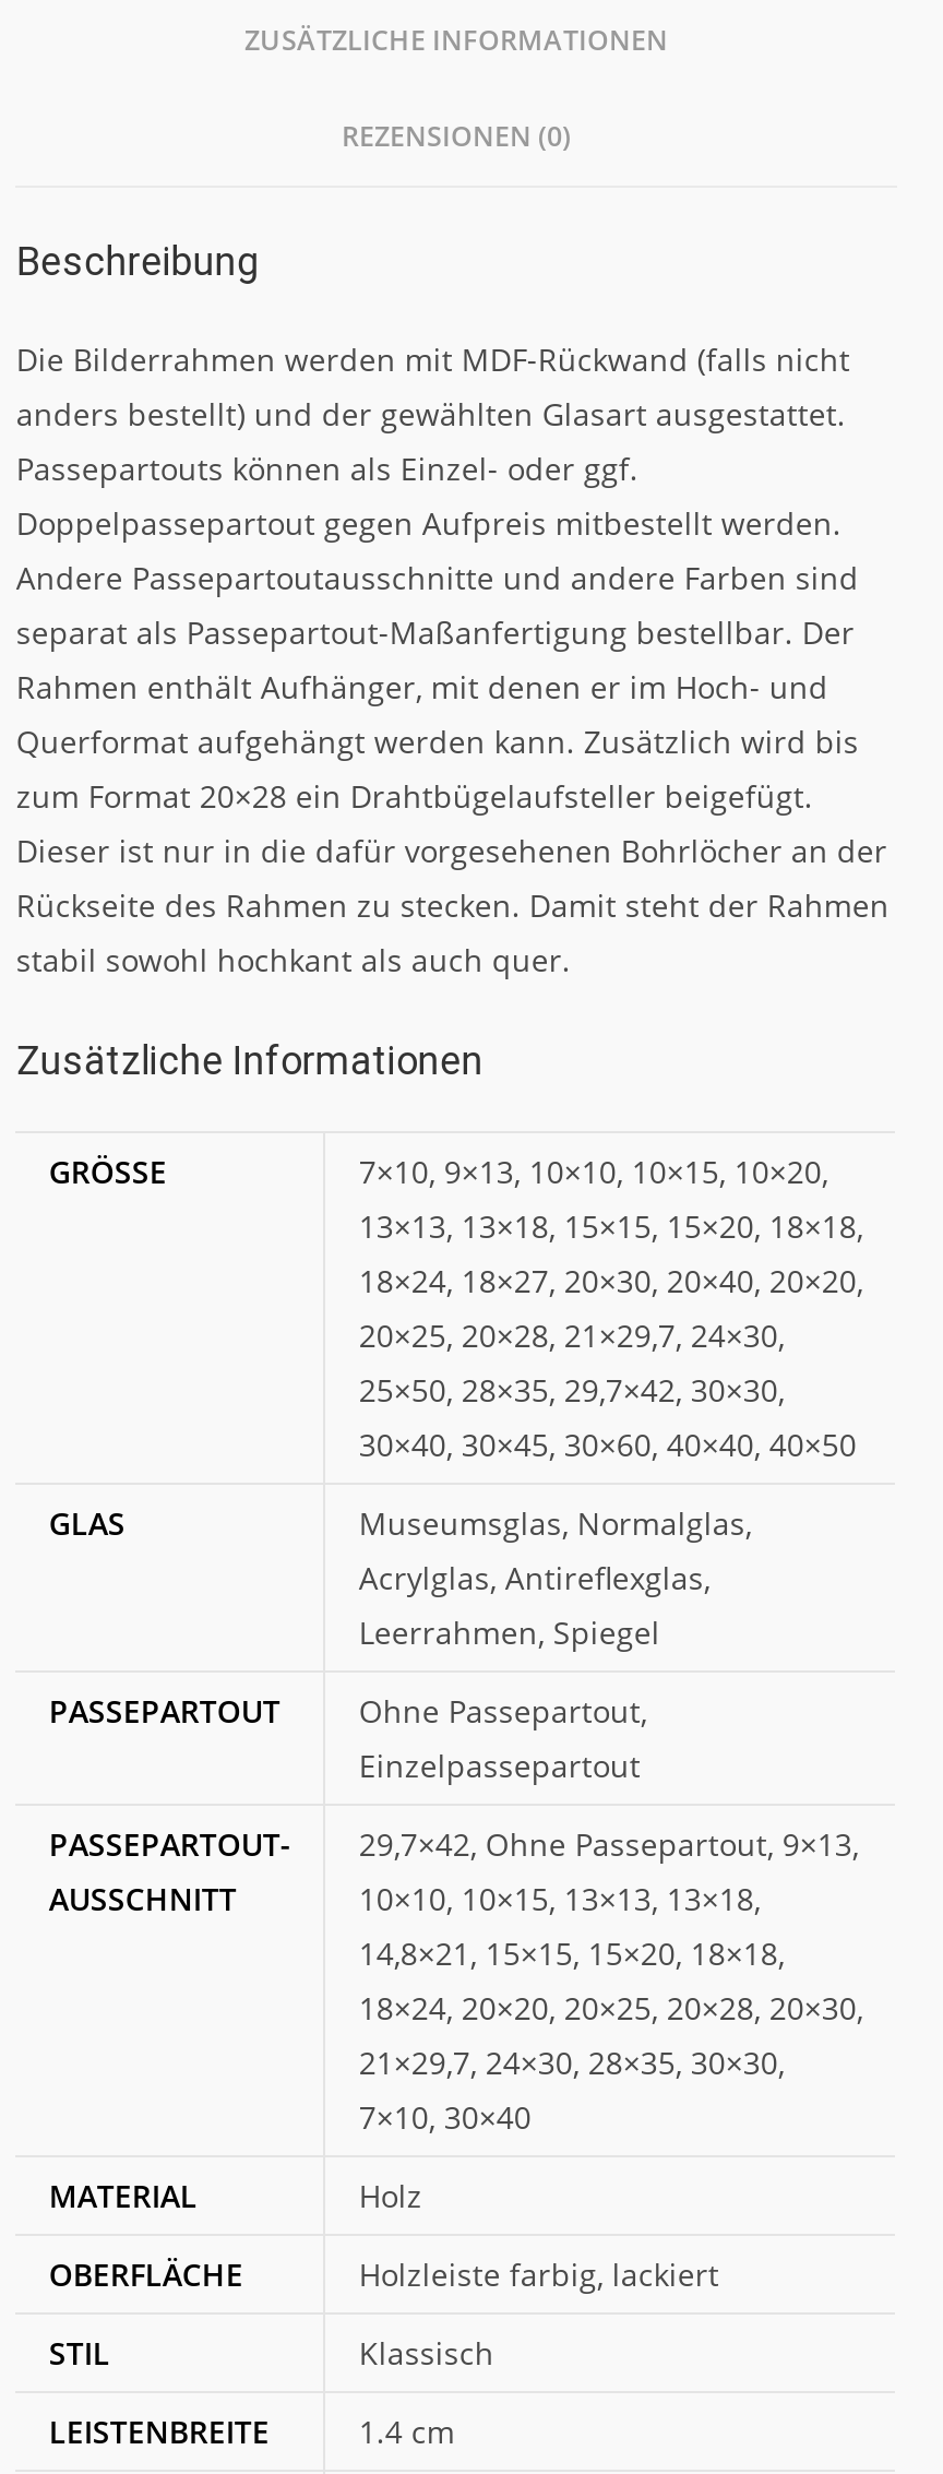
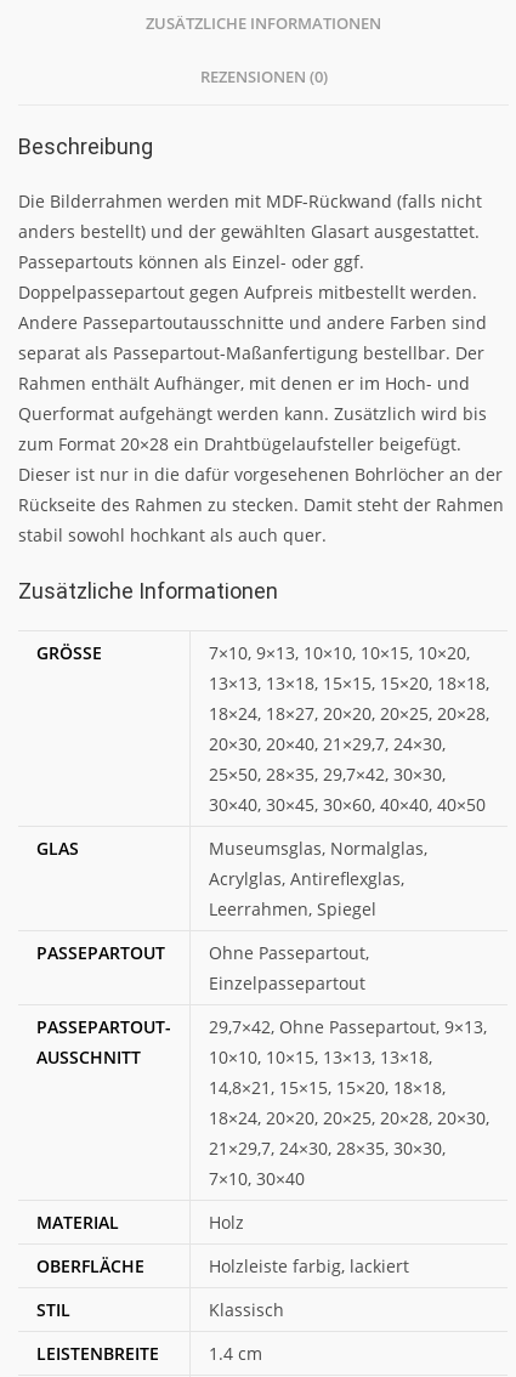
- 18×24, 18×27, 20×30, 20×40, 20×20,
+ 18×24, 18×27, 20×20, 20×25, 20×28,

- 20×25, 20×28, 21×29,7, 24×30,
+ 20×30, 20×40, 21×29,7, 24×30,
